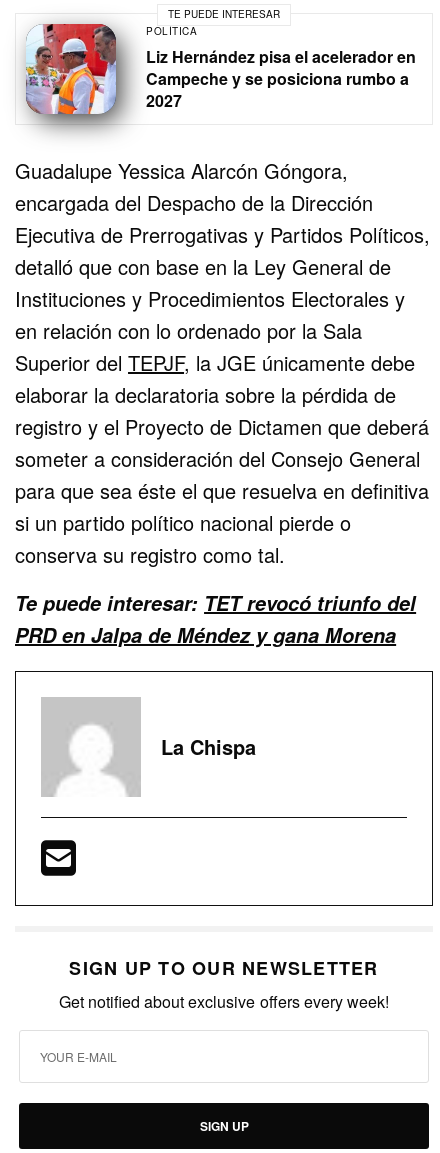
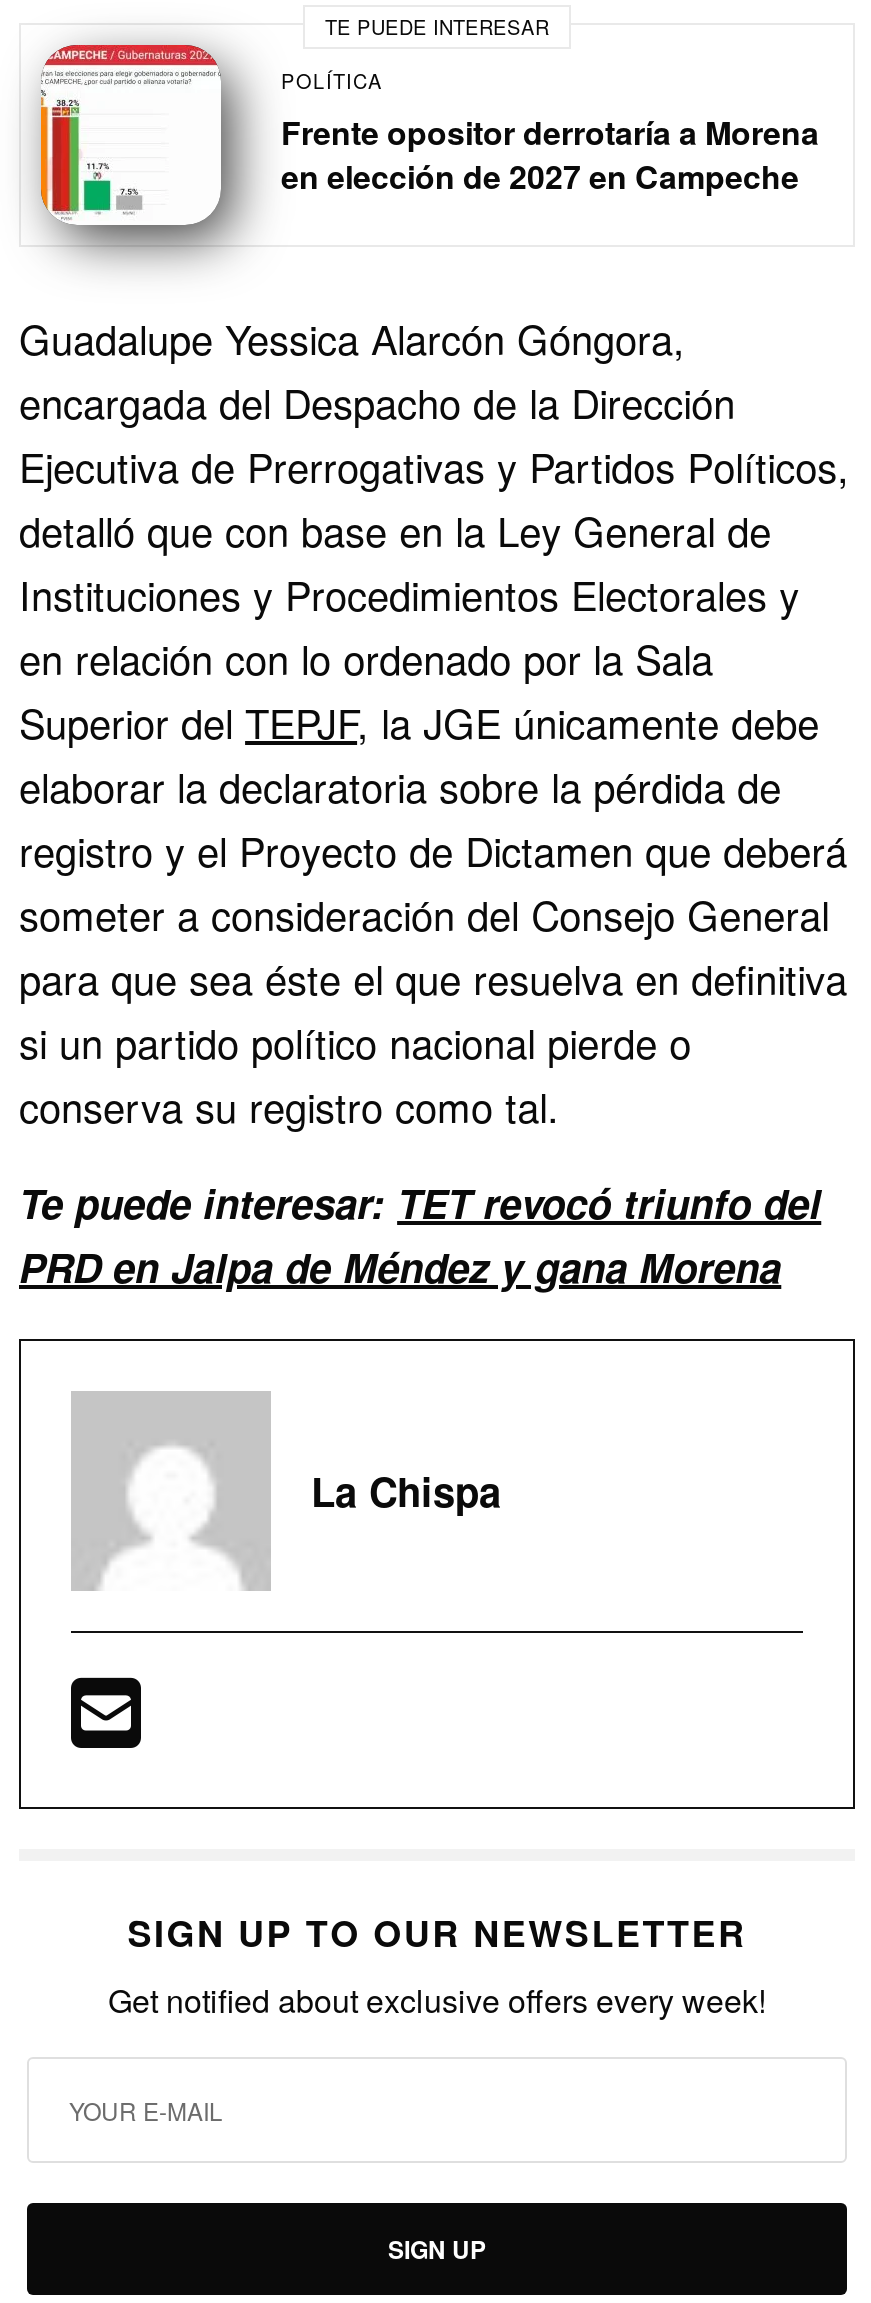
- [image]
- Liz Hernández pisa el acelerador en
- Campeche y se posiciona rumbo a
- 2027
+ [image]
+ Frente opositor derrotaría a Morena
+ en elección de 2027 en Campeche
